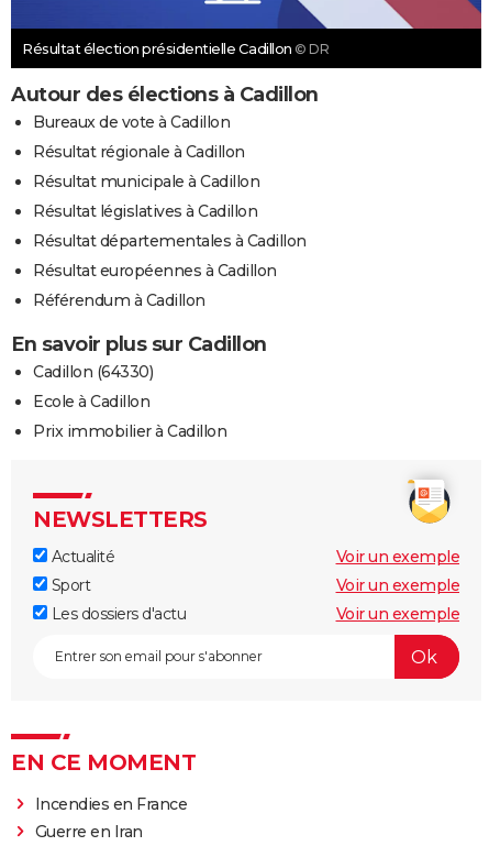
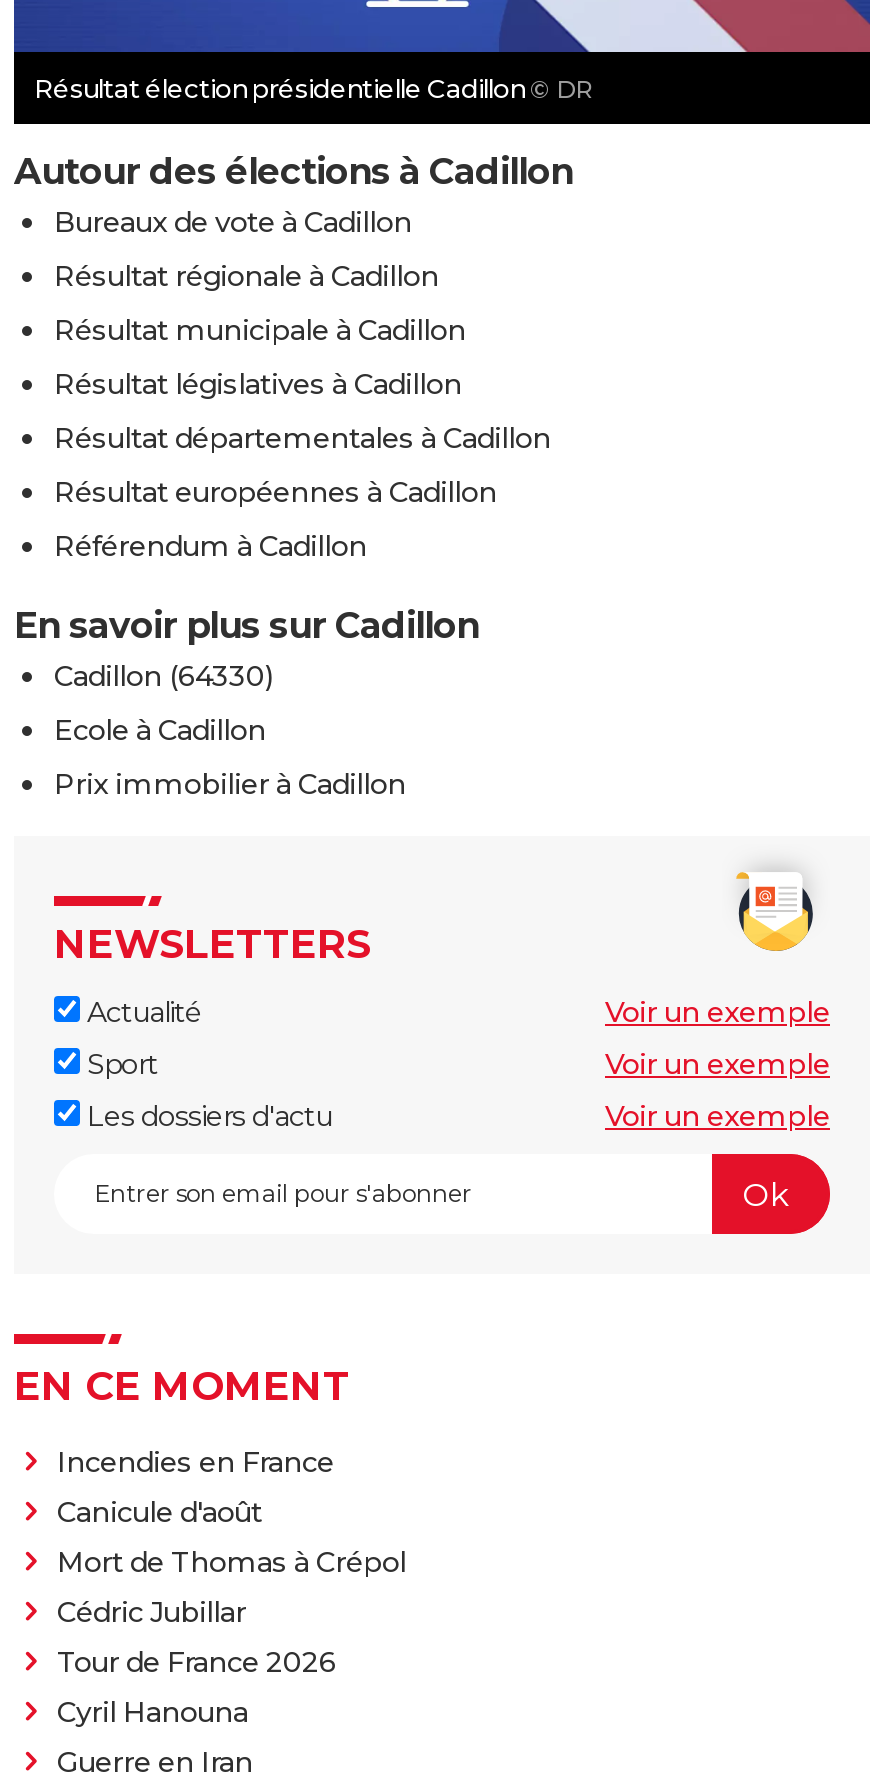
+ Canicule d'août
+ Mort de Thomas à Crépol
+ Cédric Jubillar
+ Tour de France 2026
+ Cyril Hanouna
